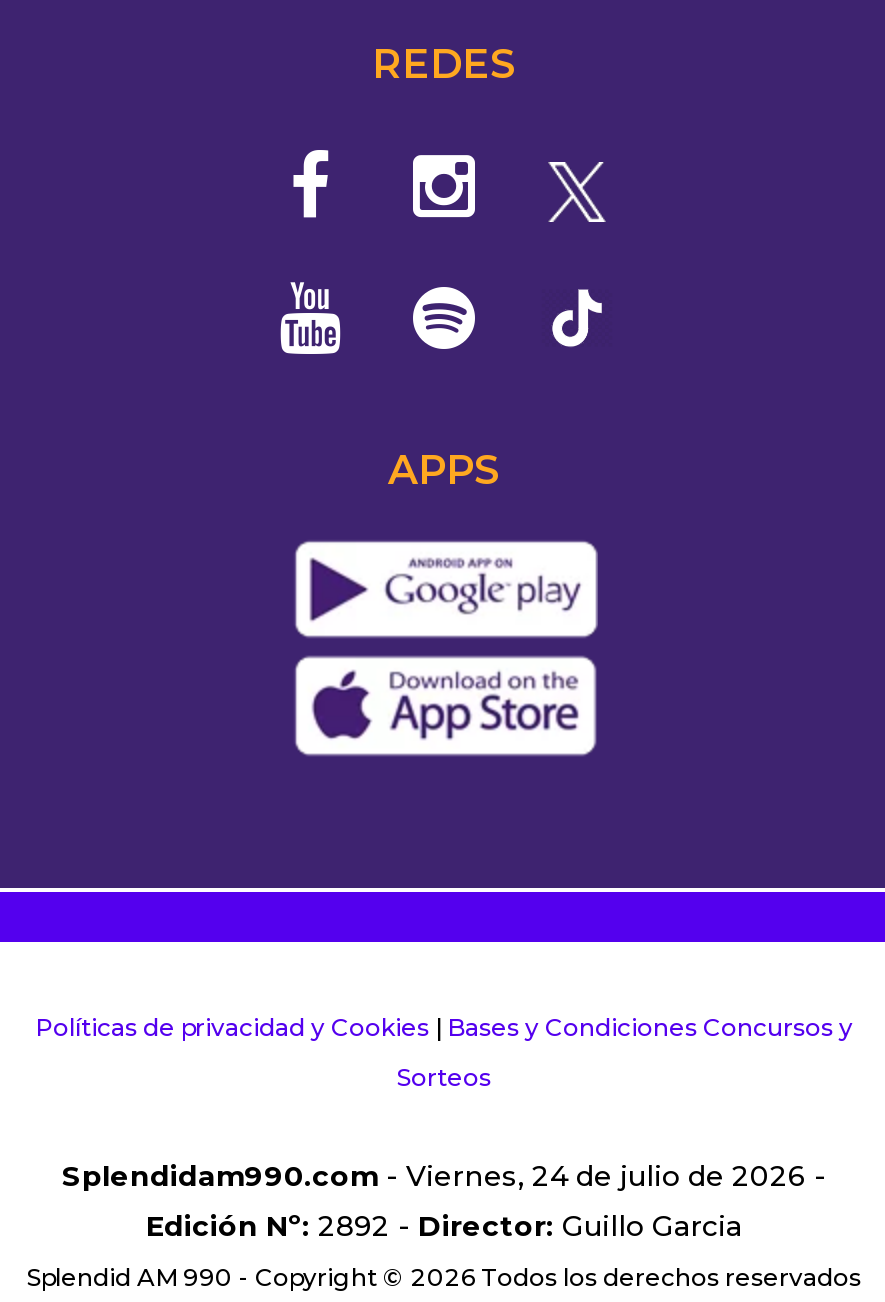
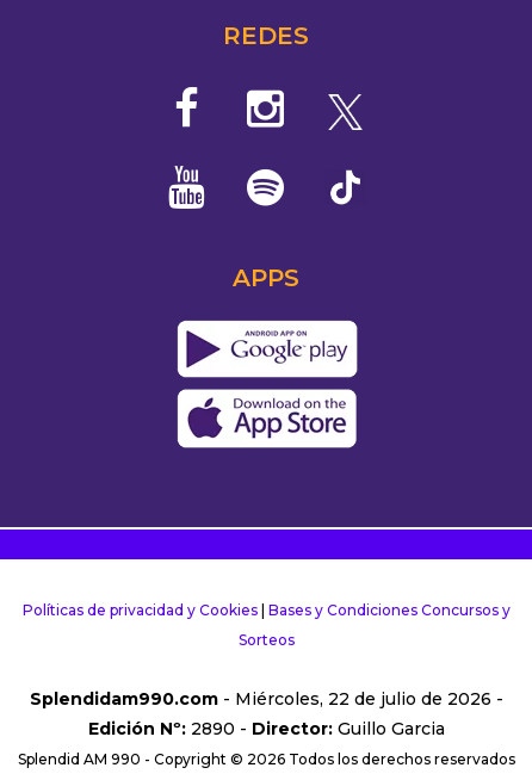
- Splendidam990.com - Viernes, 24 de julio de 2026 -
+ Splendidam990.com - Miércoles, 22 de julio de 2026 -

- Edición Nº: 2892 - Director: Guillo Garcia
+ Edición Nº: 2890 - Director: Guillo Garcia
